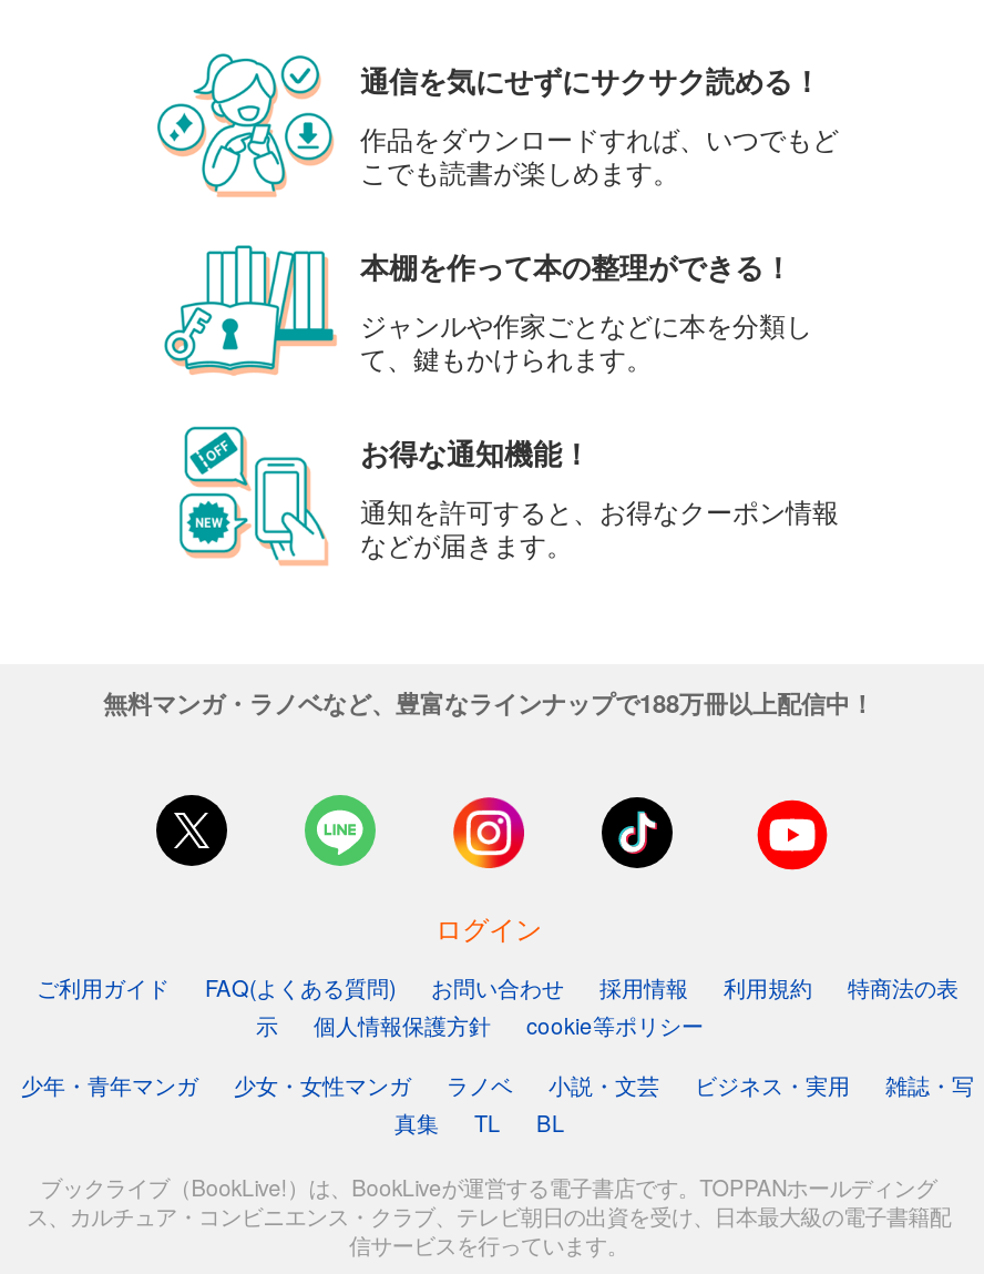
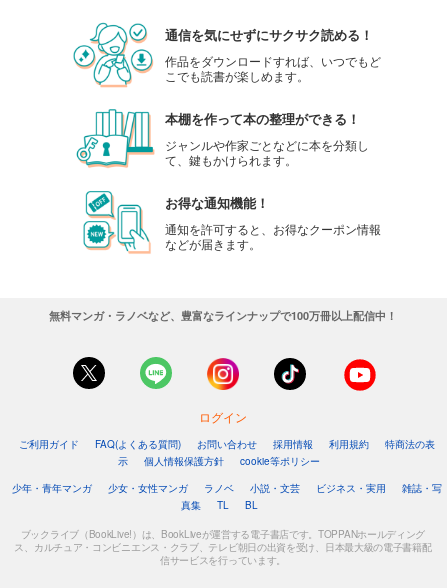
- 無料マンガ・ラノベなど、豊富なラインナップで188万冊以上配信中！
+ 無料マンガ・ラノベなど、豊富なラインナップで100万冊以上配信中！
